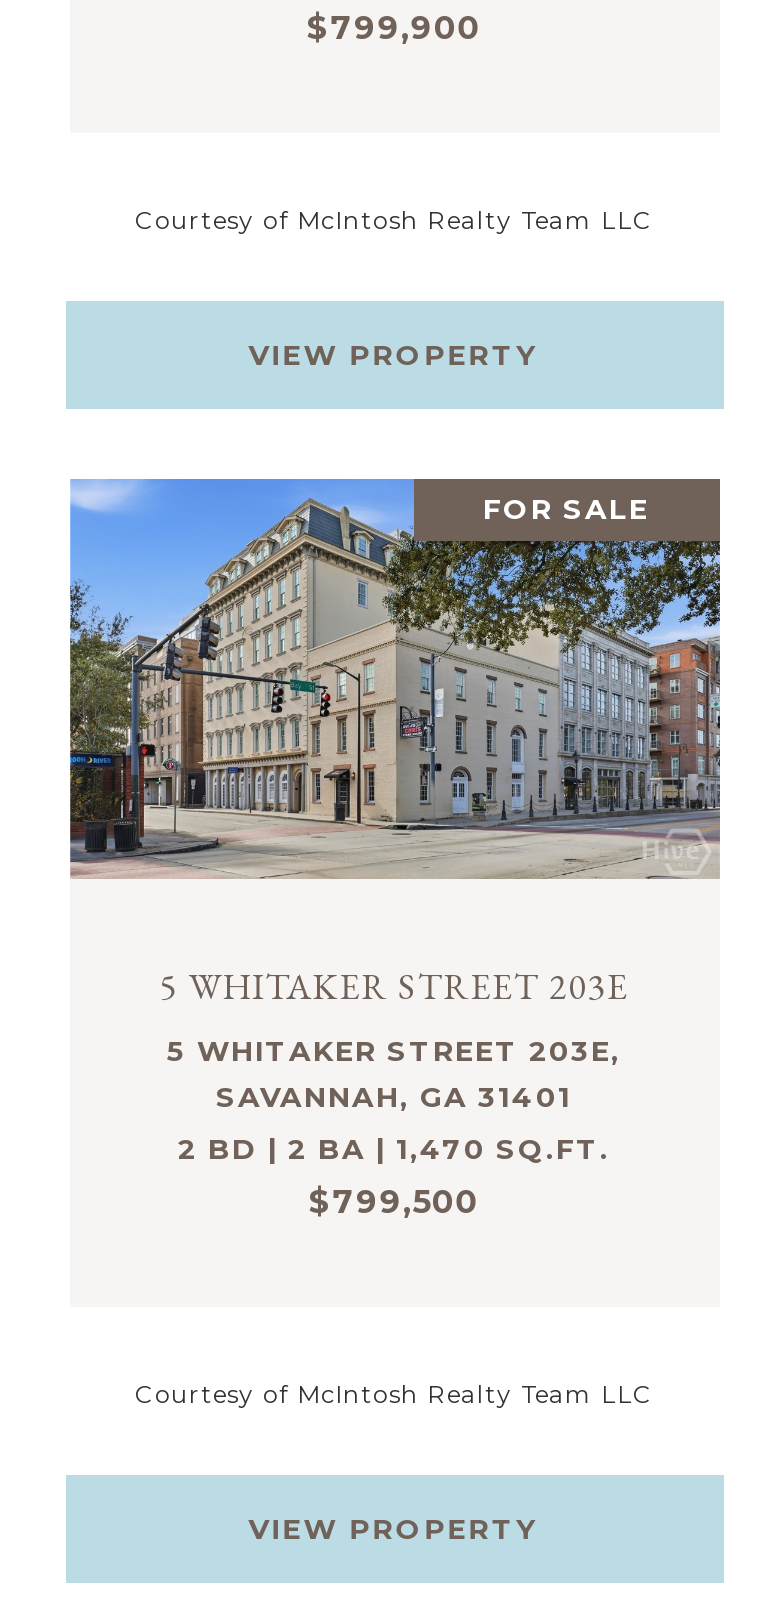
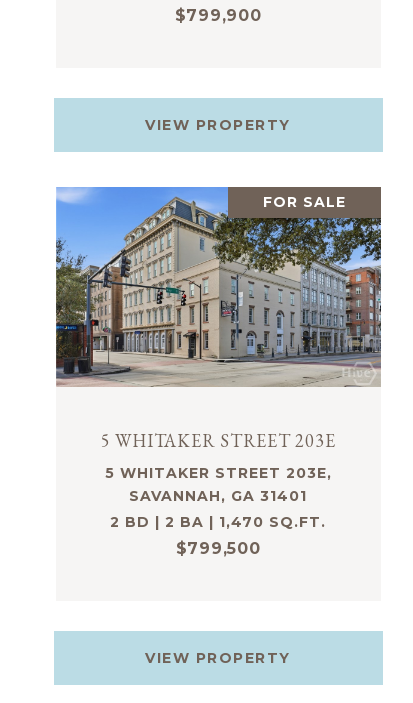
- Courtesy of McIntosh Realty Team LLC

- Courtesy of McIntosh Realty Team LLC
